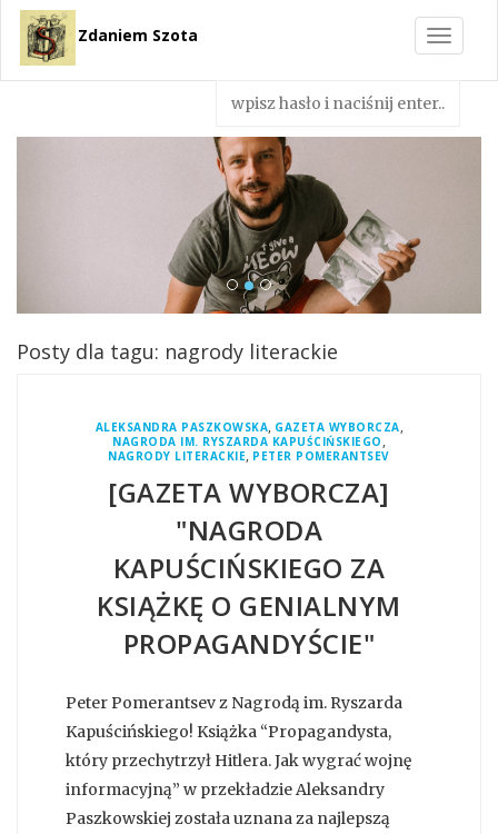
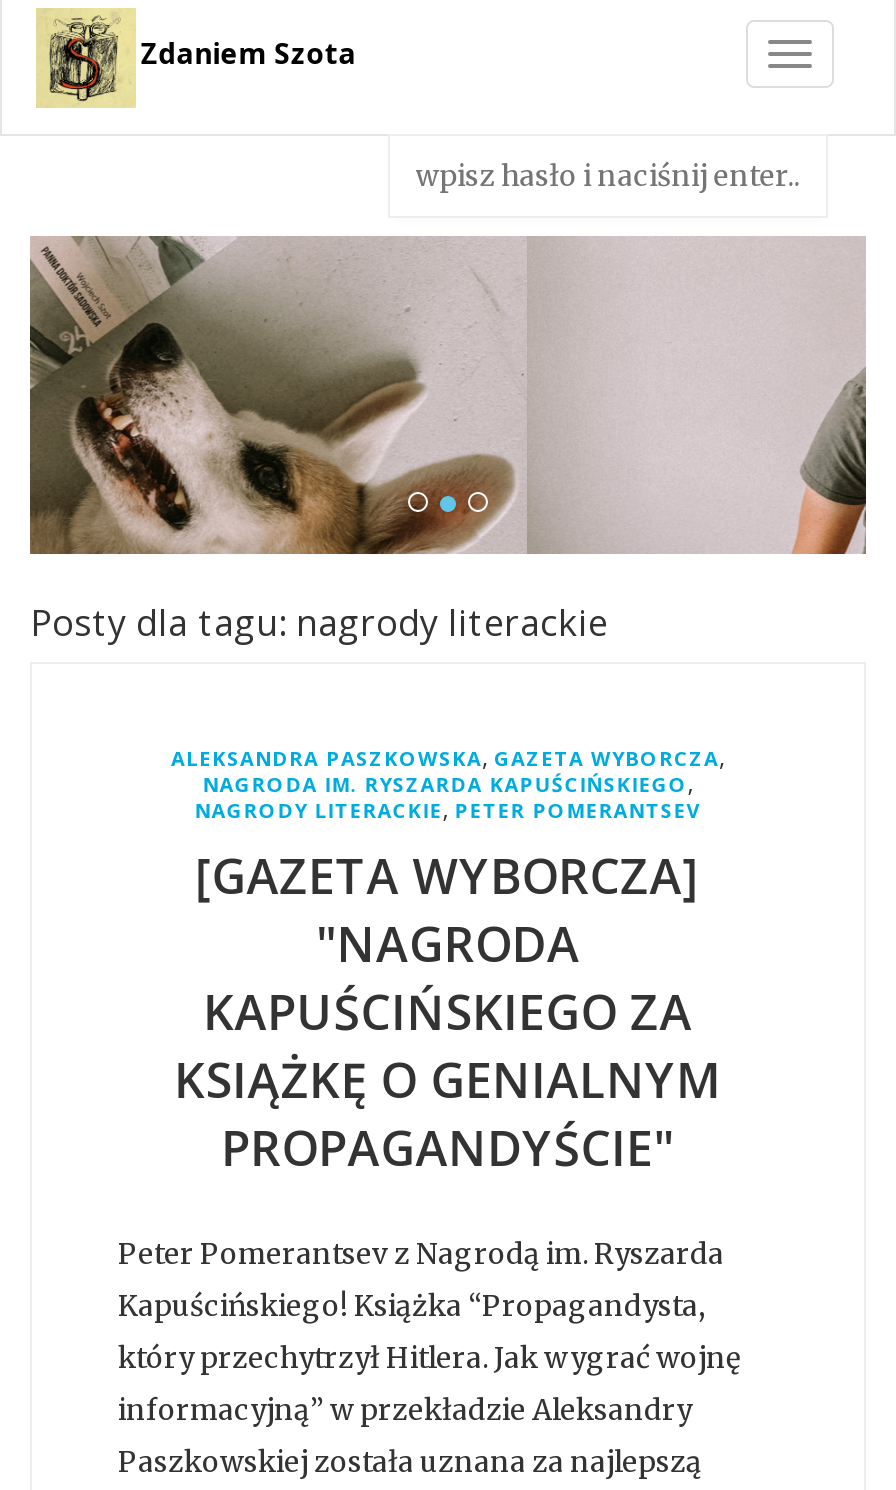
- [image]
+ [image]
